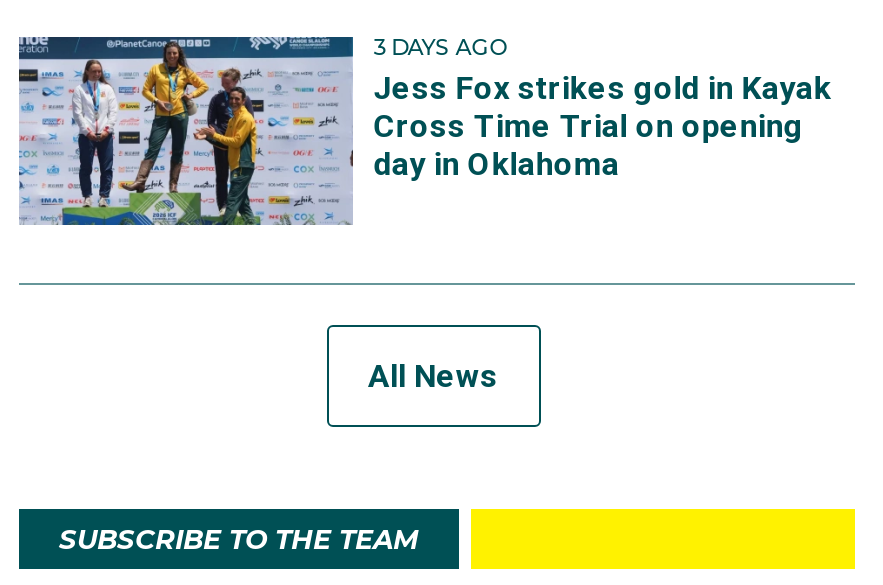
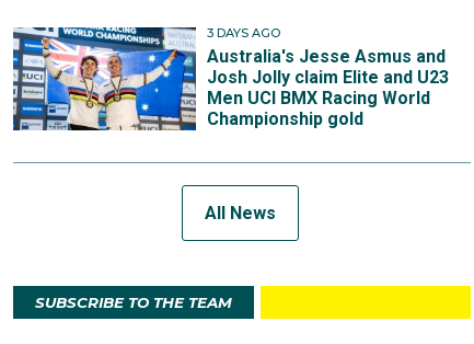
- [image]
- Jess Fox strikes gold in Kayak
- Cross Time Trial on opening
- day in Oklahoma
+ [image]
+ Australia's Jesse Asmus and
+ Josh Jolly claim Elite and U23
+ Men UCI BMX Racing World
+ Championship gold
